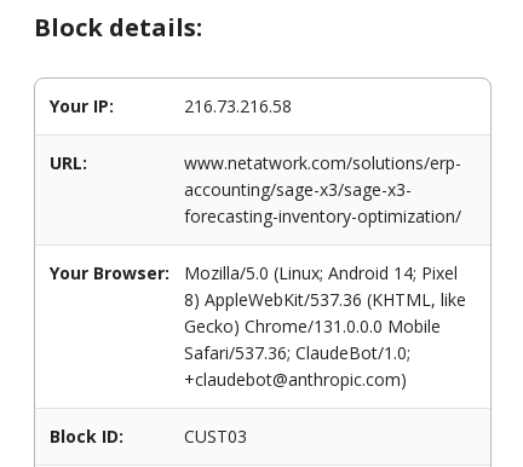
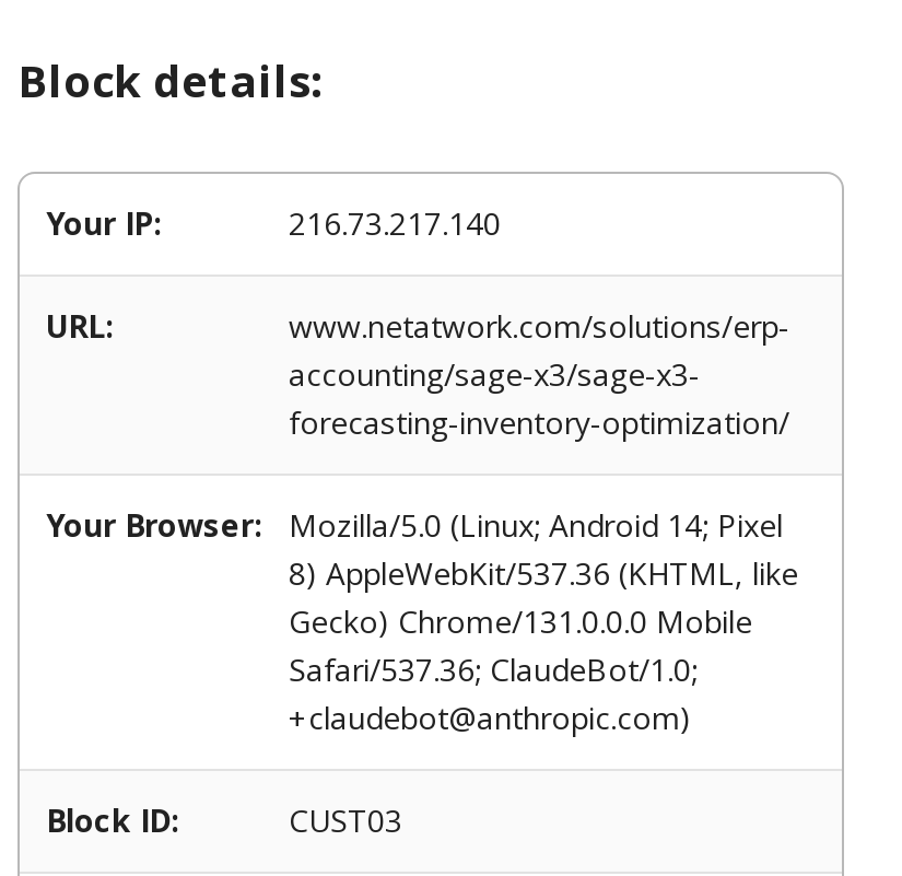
- 216.73.216.58
+ 216.73.217.140
